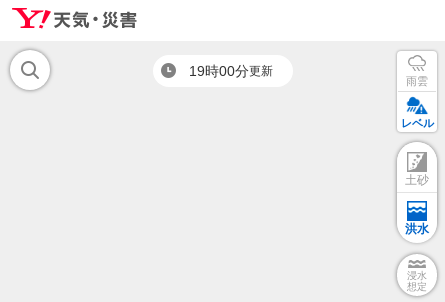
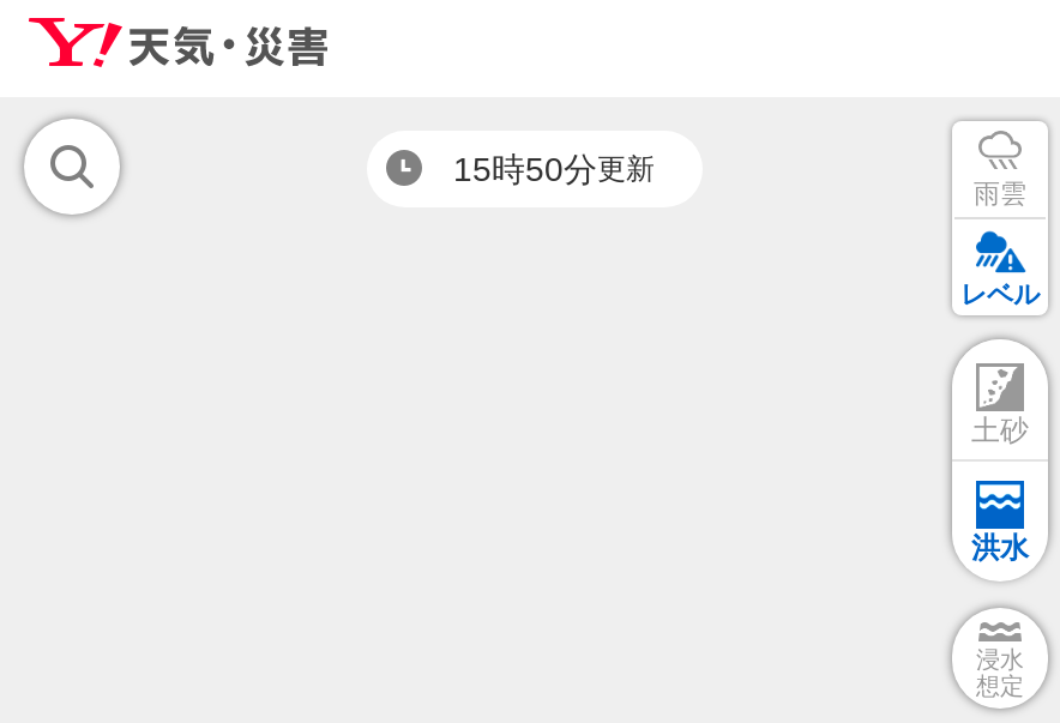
- 19時00分更新
+ 15時50分更新
